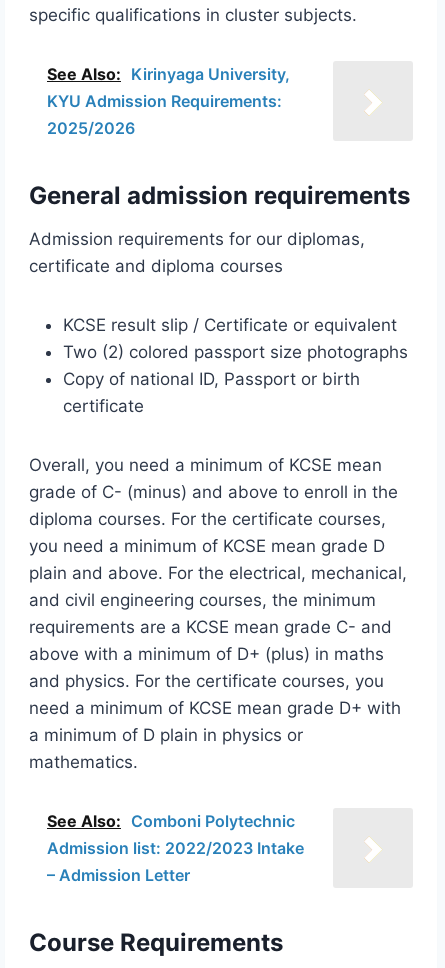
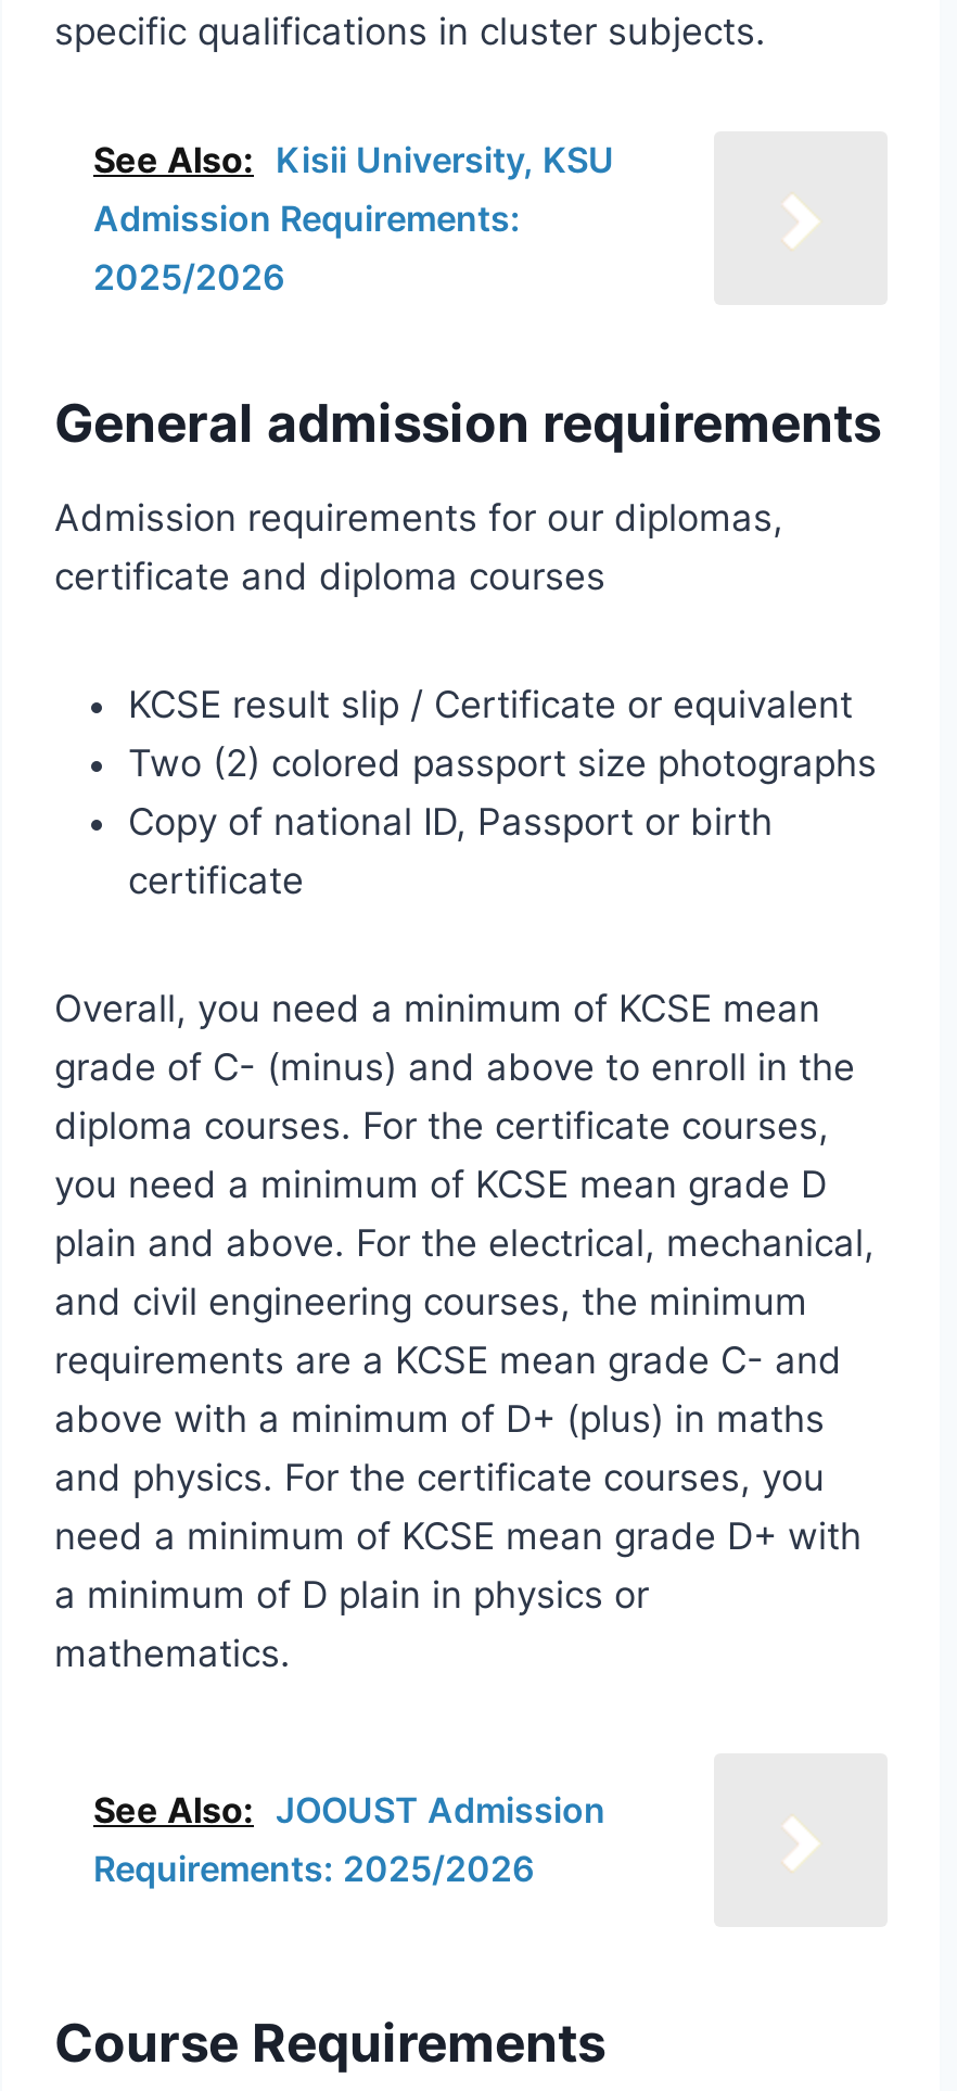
- See Also: Kirinyaga University,
- KYU Admission Requirements:
+ See Also: Kisii University, KSU
+ Admission Requirements:

- See Also: Comboni Polytechnic
- Admission list: 2022/2023 Intake
- – Admission Letter
+ See Also: JOOUST Admission
+ Requirements: 2025/2026
